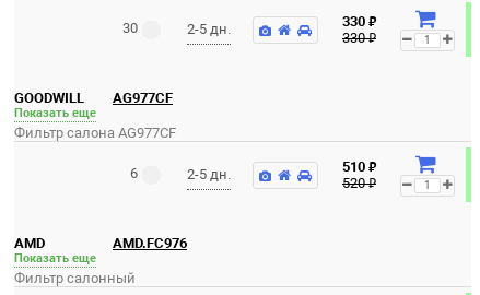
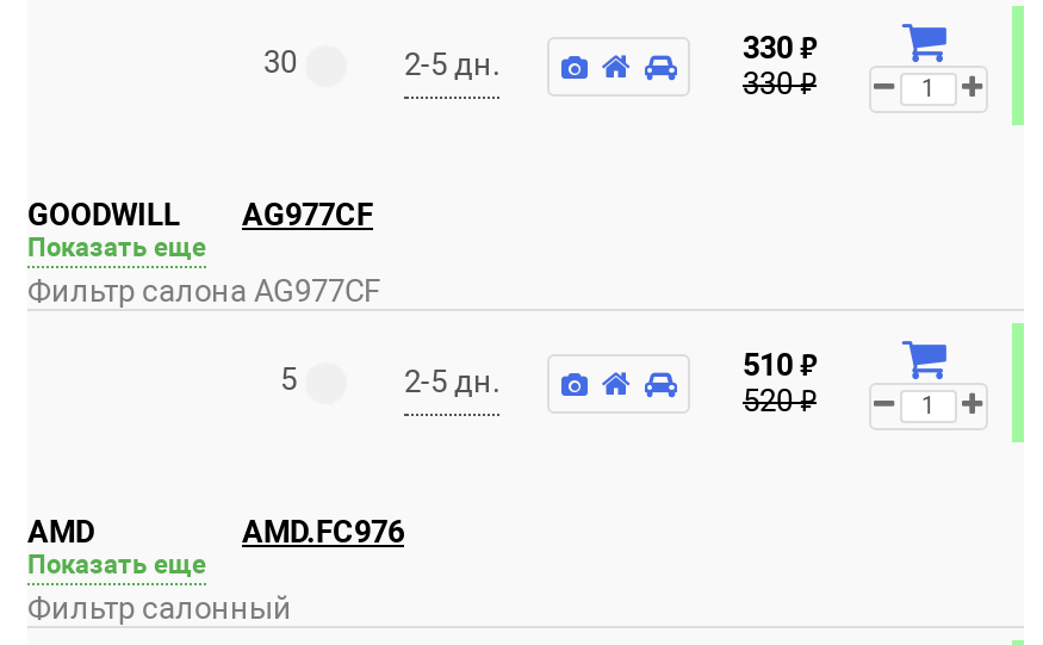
- 6
+ 5
